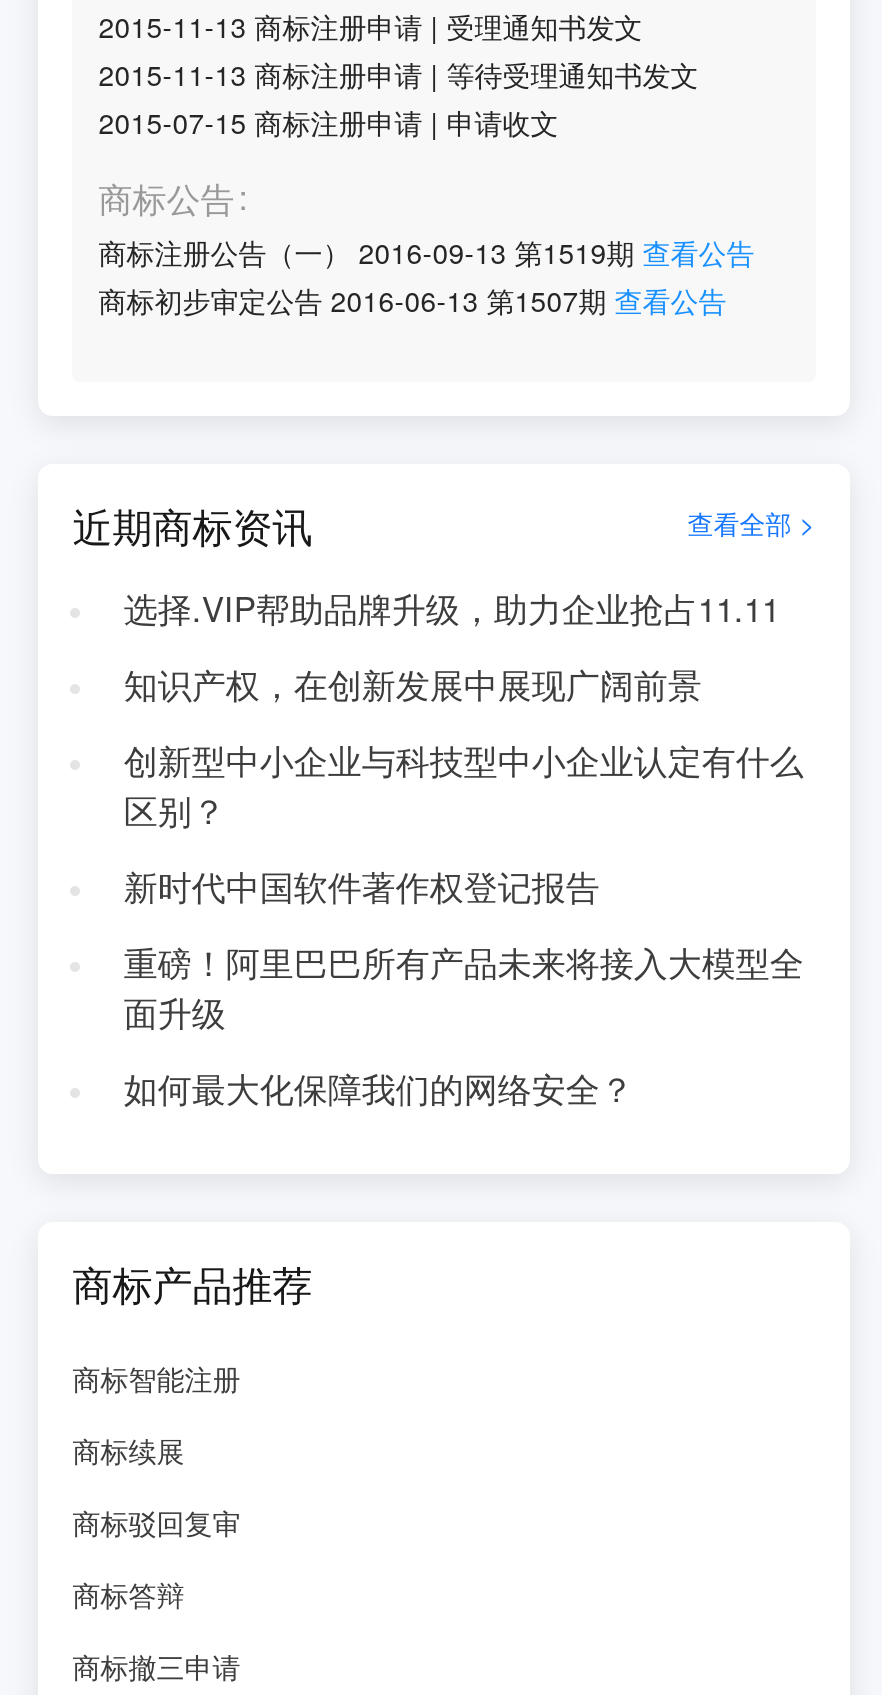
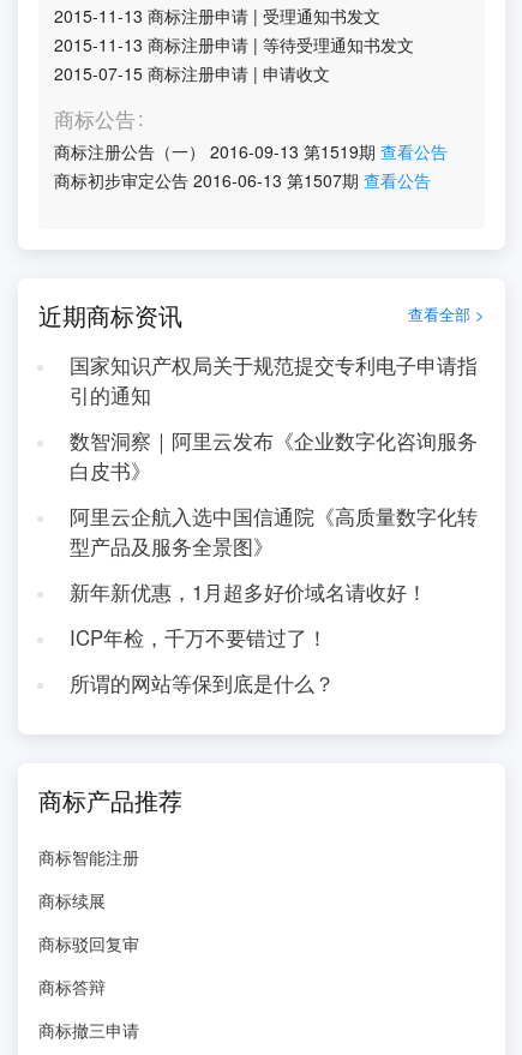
- 选择.VIP帮助品牌升级，助力企业抢占11.11
+ 国家知识产权局关于规范提交专利电子申请指
+ 引的通知

- 知识产权，在创新发展中展现广阔前景
+ 数智洞察｜阿里云发布《企业数字化咨询服务
+ 白皮书》

- 创新型中小企业与科技型中小企业认定有什么
- 区别？
+ 阿里云企航入选中国信通院《高质量数字化转
+ 型产品及服务全景图》

- 新时代中国软件著作权登记报告
+ 新年新优惠，1月超多好价域名请收好！

- 重磅！阿里巴巴所有产品未来将接入大模型全
- 面升级
+ ICP年检，千万不要错过了！

- 如何最大化保障我们的网络安全？
+ 所谓的网站等保到底是什么？
